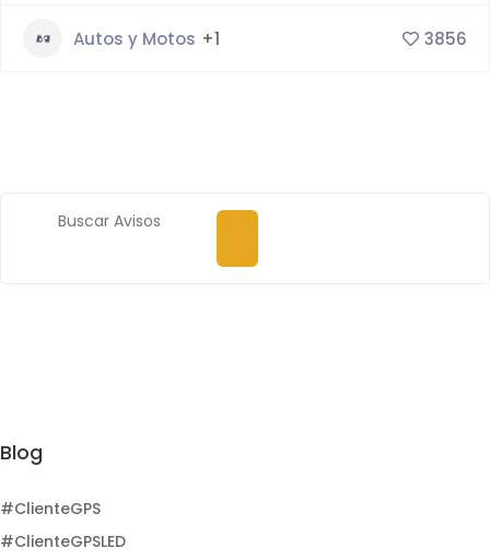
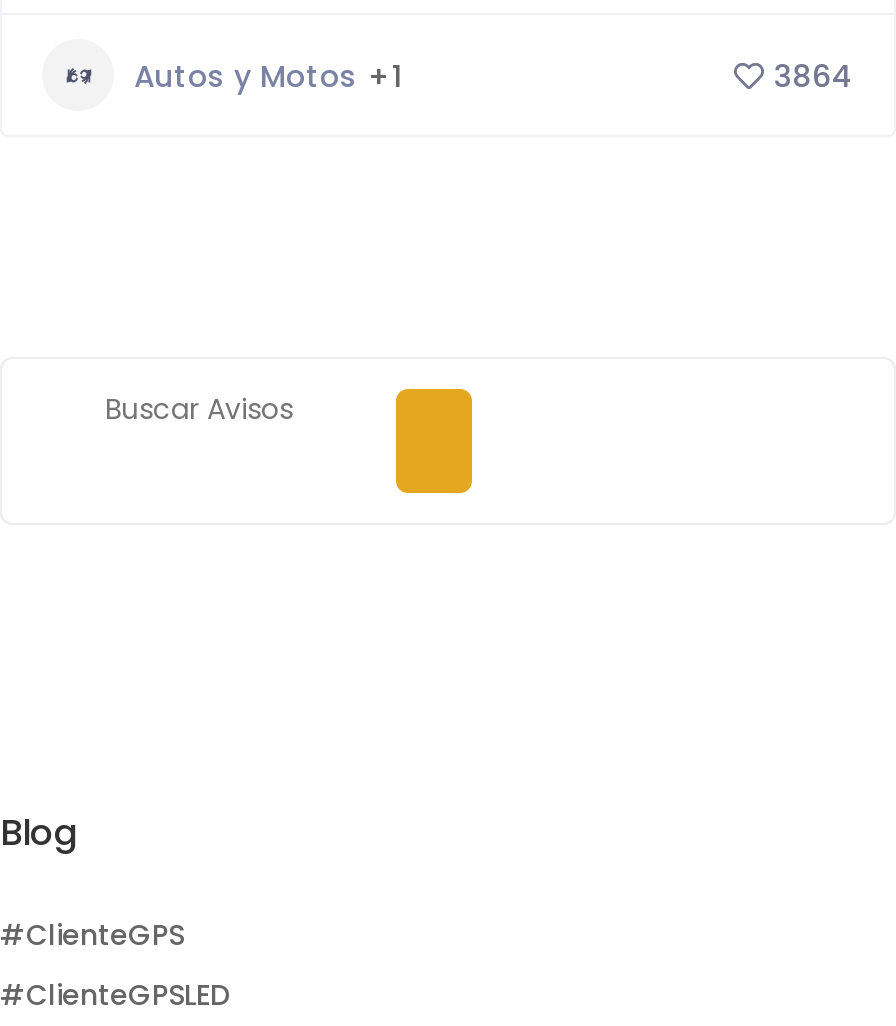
- 3856
+ 3864
